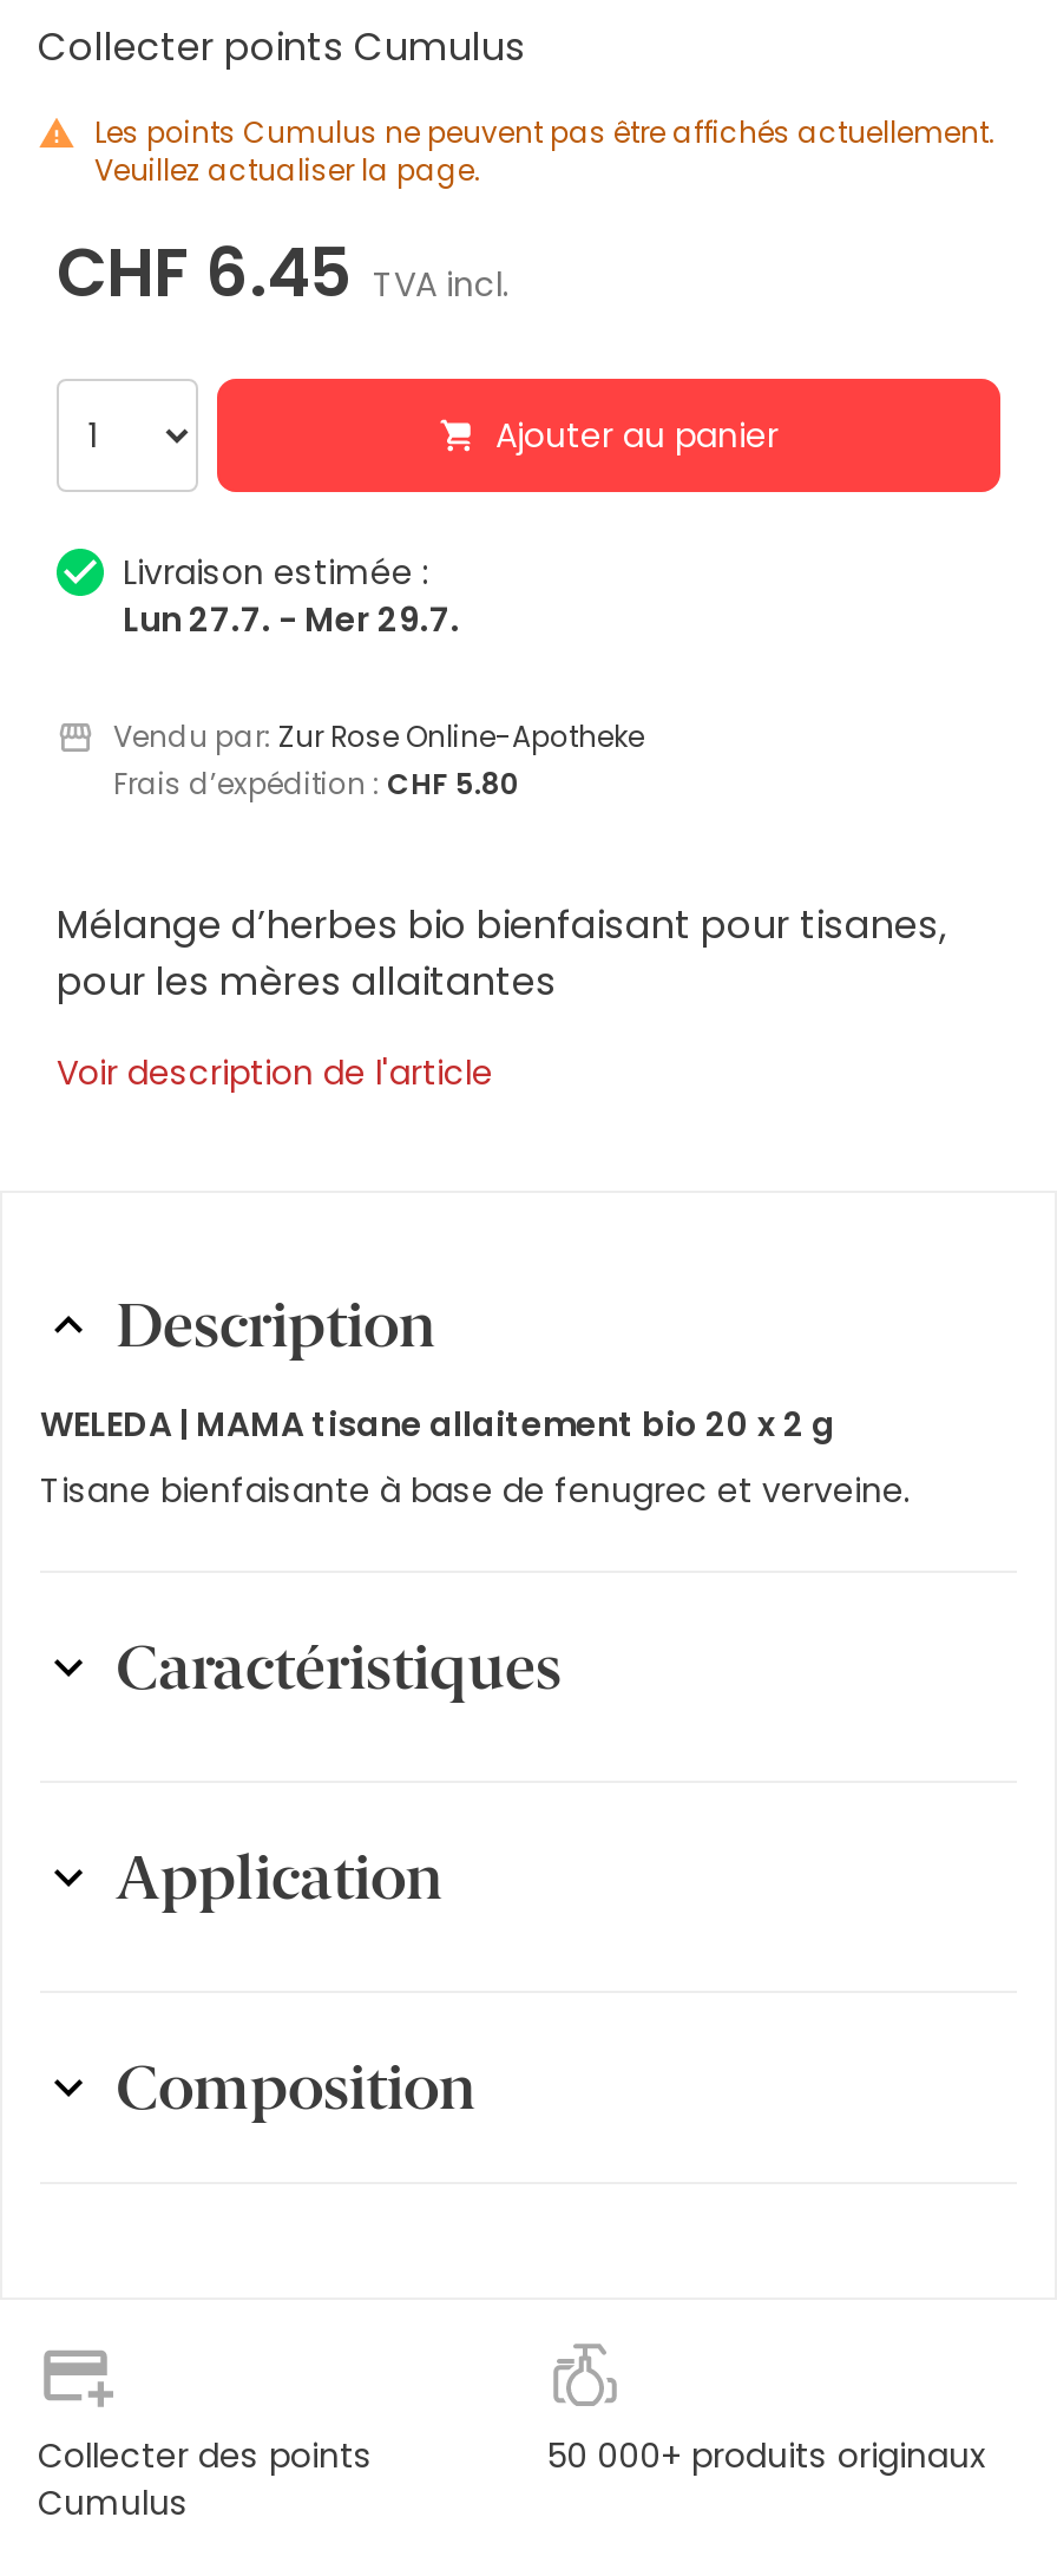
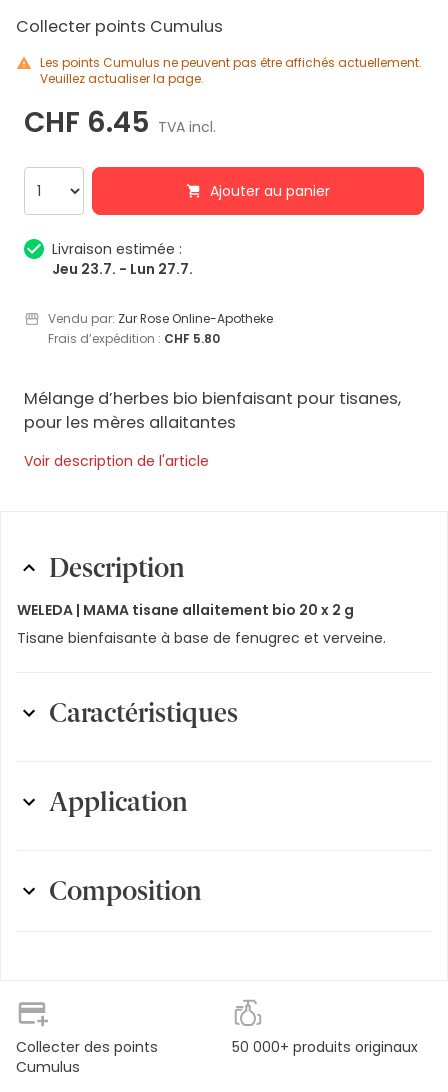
- Lun 27.7. - Mer 29.7.
+ Jeu 23.7. - Lun 27.7.
